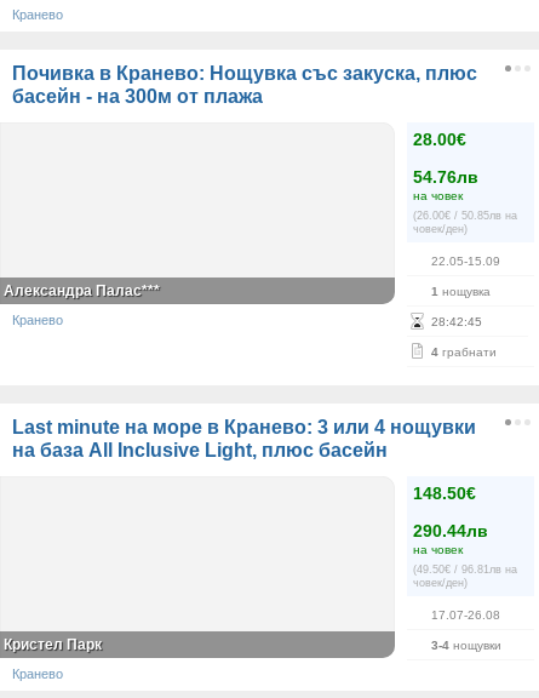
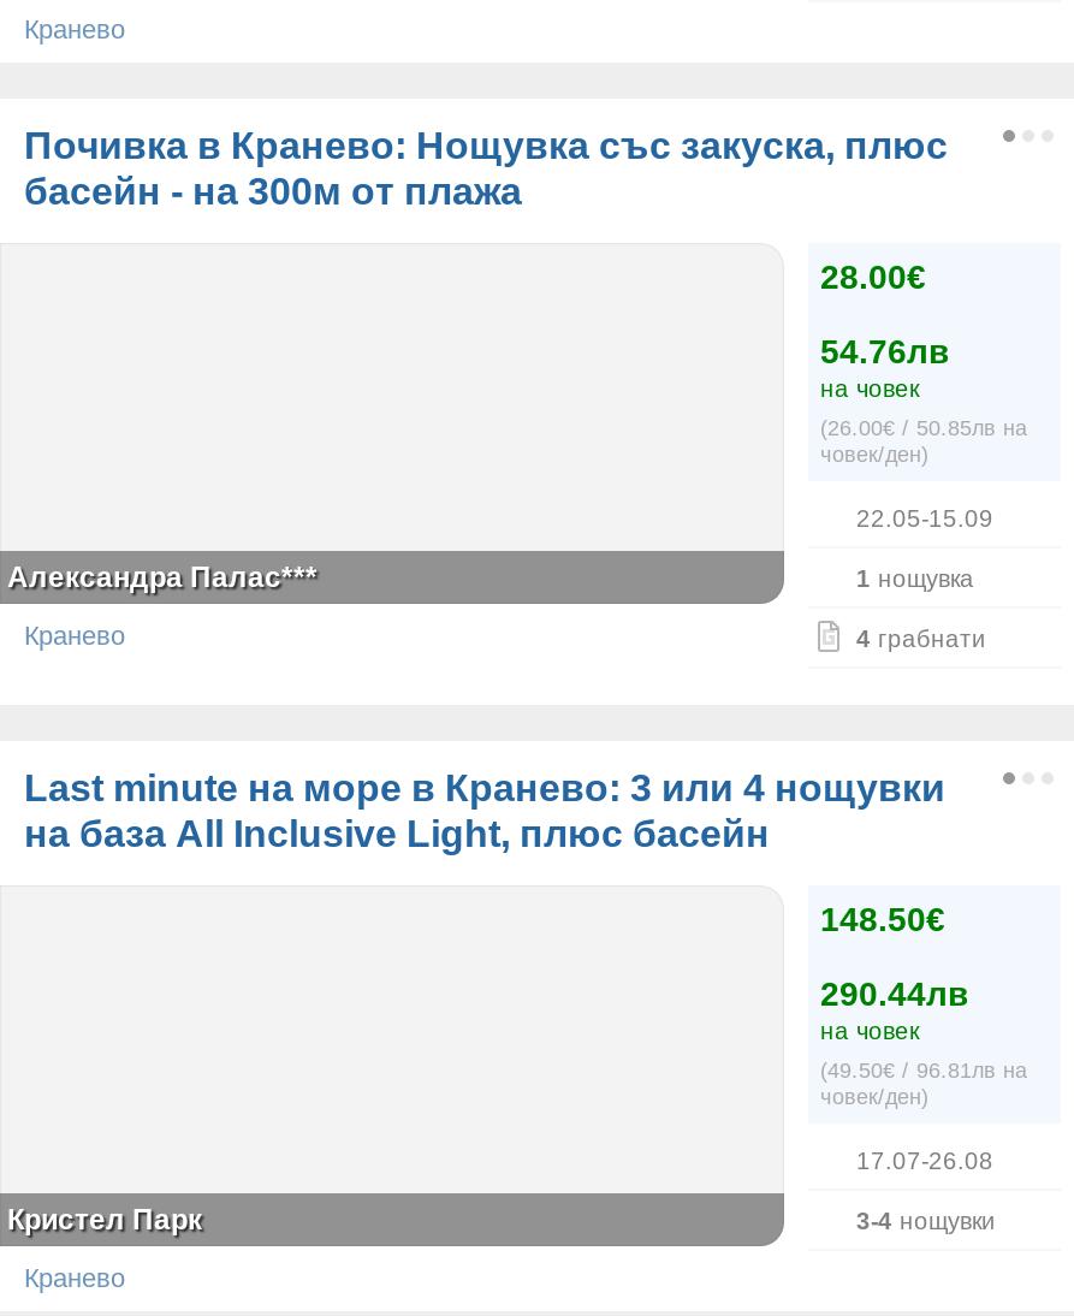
- 28: 42: 45
